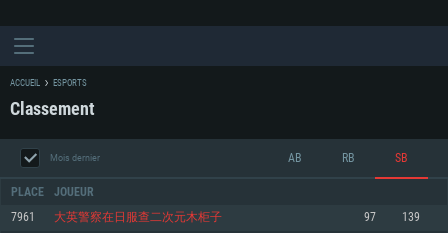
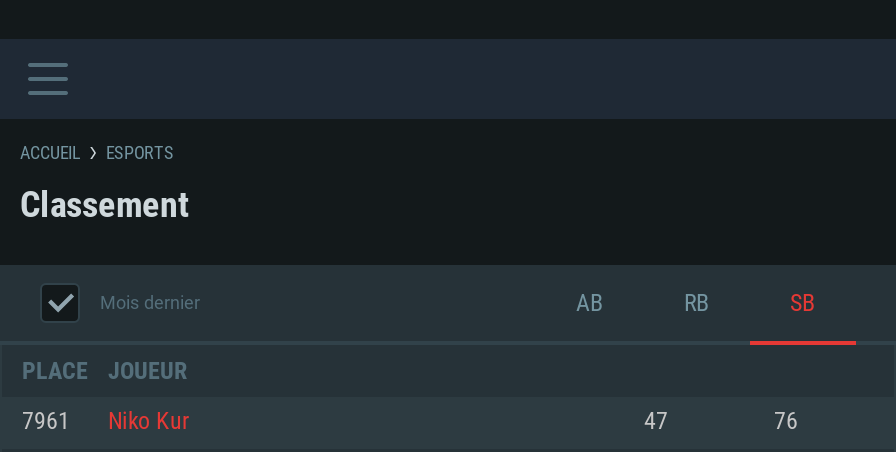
- 大英警察在日服查二次元木柜子
- 97
- 139
+ Niko Kur
+ 47
+ 76
